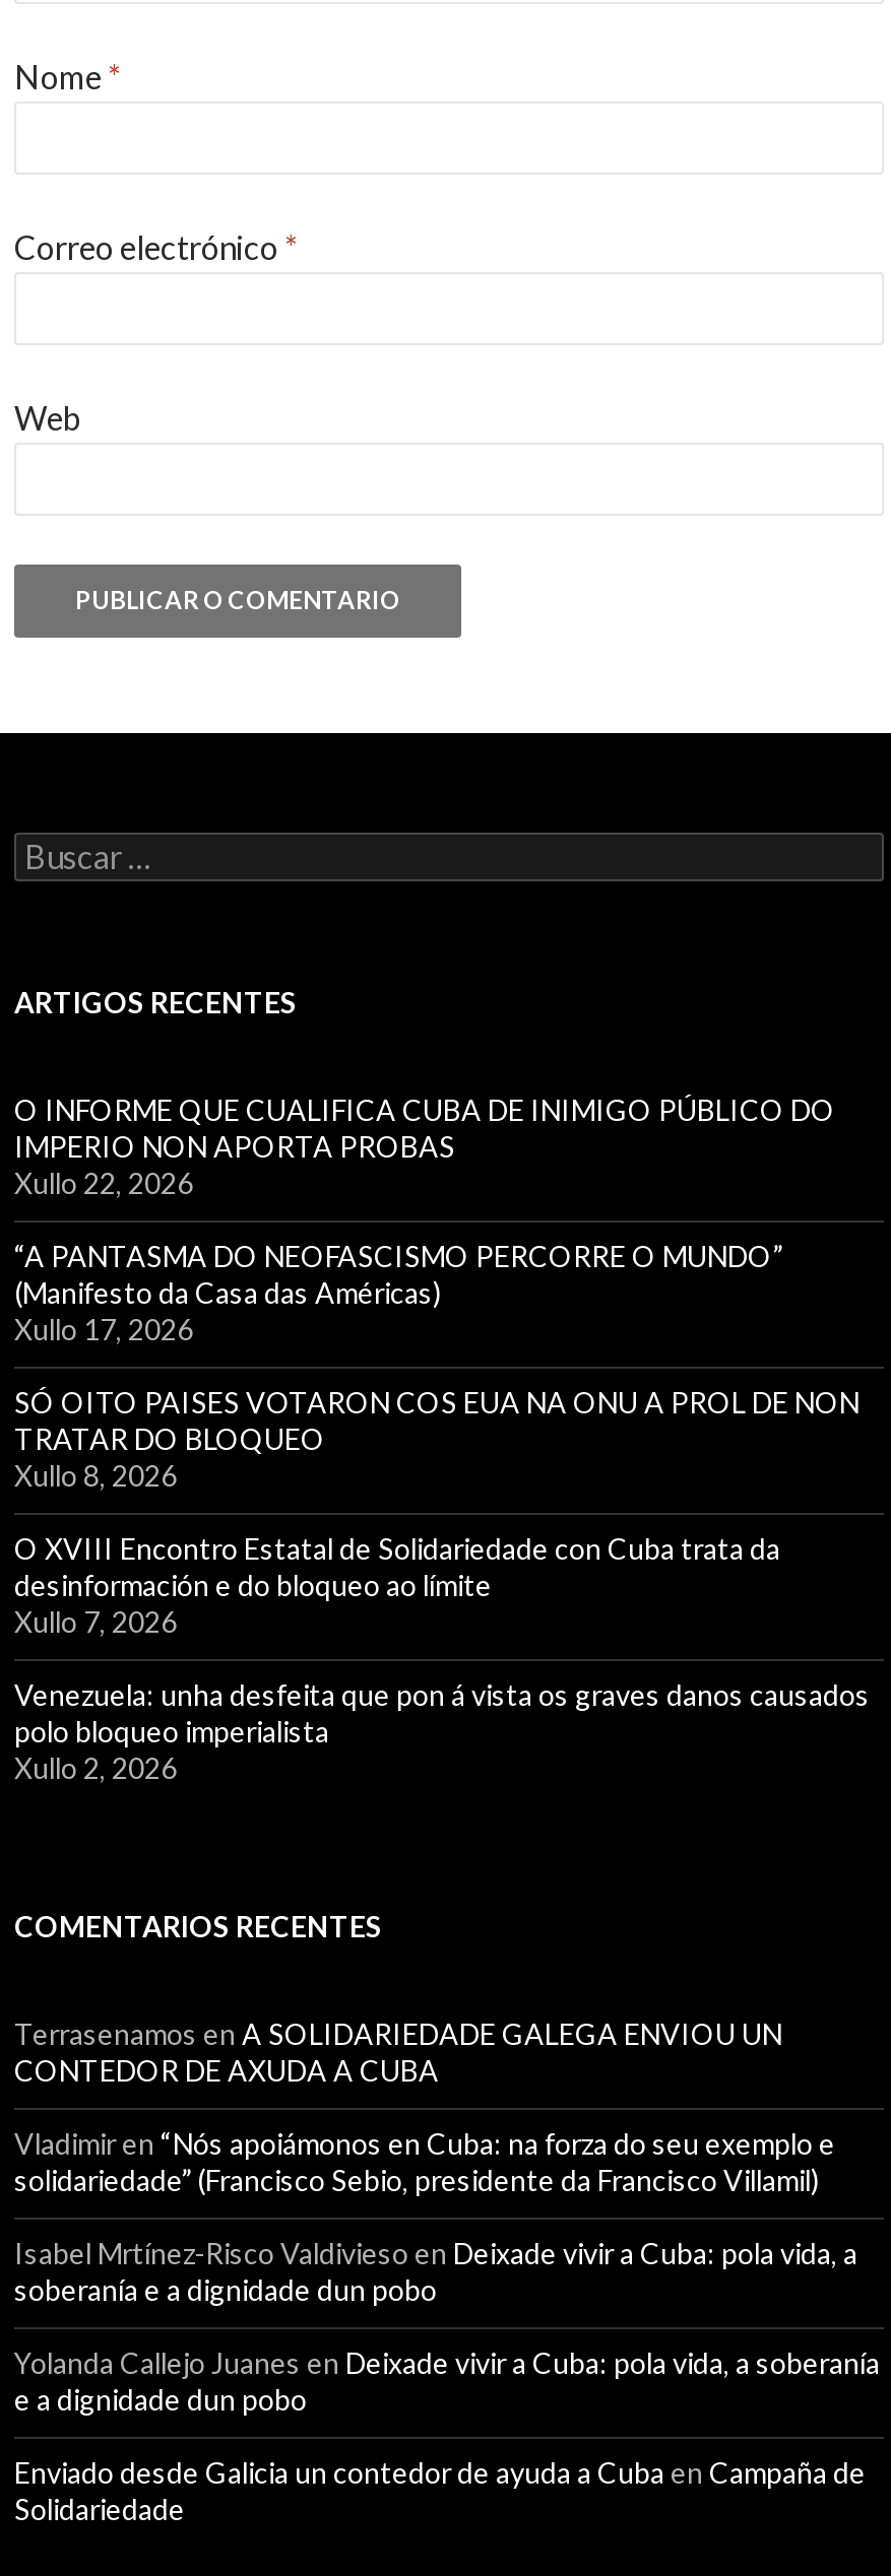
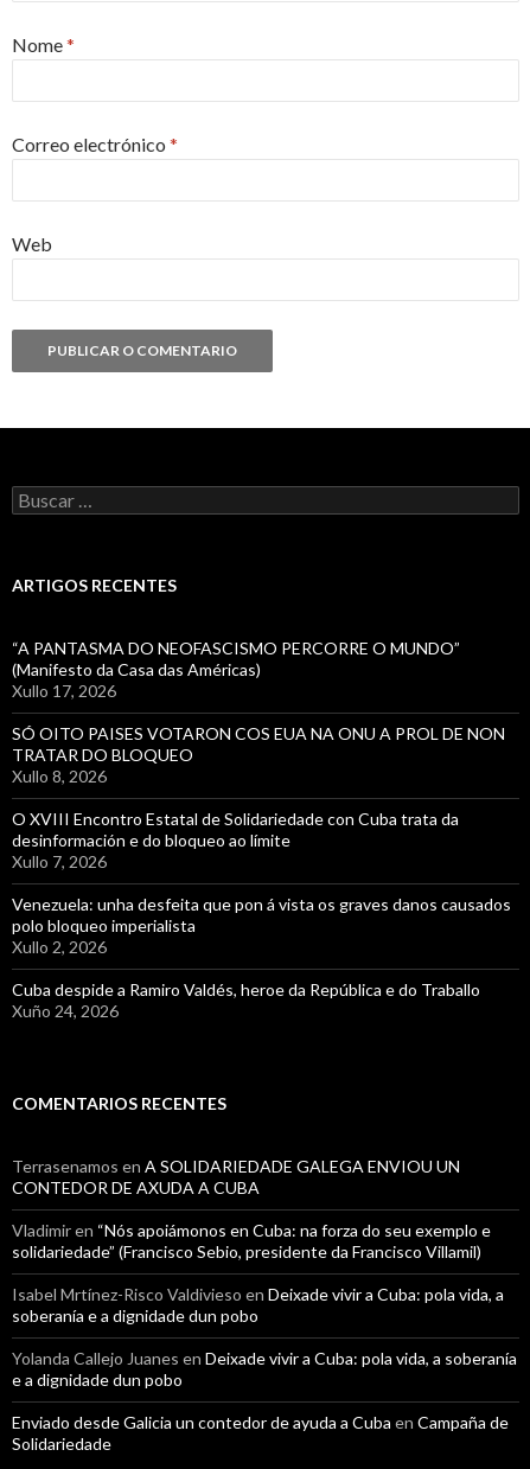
- O INFORME QUE CUALIFICA CUBA DE INIMIGO PÚBLICO DO
- IMPERIO NON APORTA PROBAS
- Xullo 22, 2026

moved up: “A PANTASMA DO NEOFASCISMO PERCORRE O MUNDO” | (Manifesto da Casa das Américas) | Xullo 17, 2026 | ... | polo bloqueo imperialista | Xullo 2, 2026

+ Cuba despide a Ramiro Valdés, heroe da República e do Traballo
+ Xuño 24, 2026
